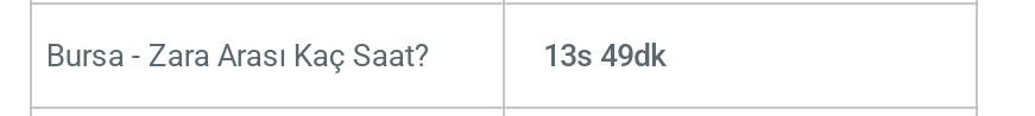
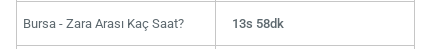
- 13s 49dk
+ 13s 58dk
